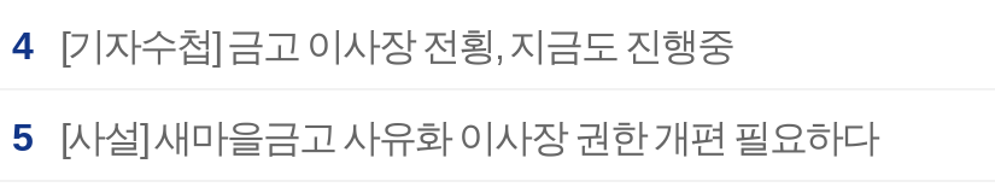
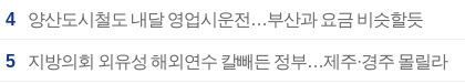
- [기자수첩] 금고 이사장 전횡, 지금도 진행중
+ 양산도시철도 내달 영업시운전…부산과 요금 비슷할듯

- [사설] 새마을금고 사유화 이사장 권한 개편 필요하다
+ 지방의회 외유성 해외연수 칼빼든 정부…제주·경주 몰릴라
